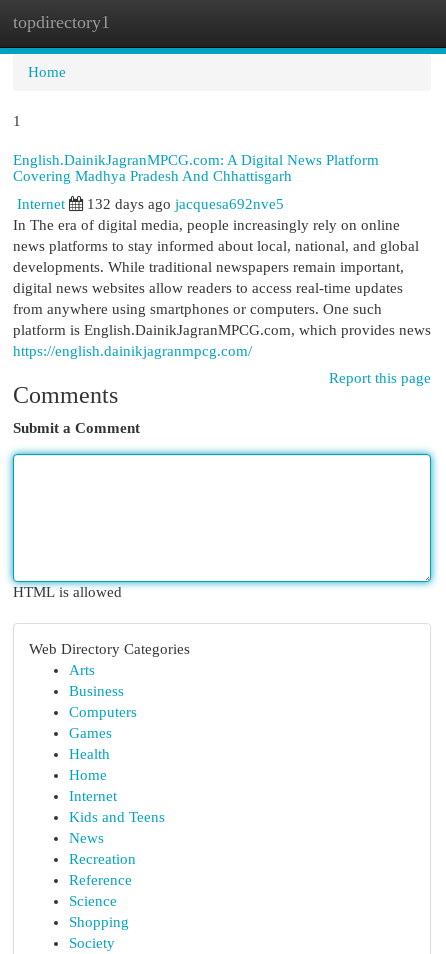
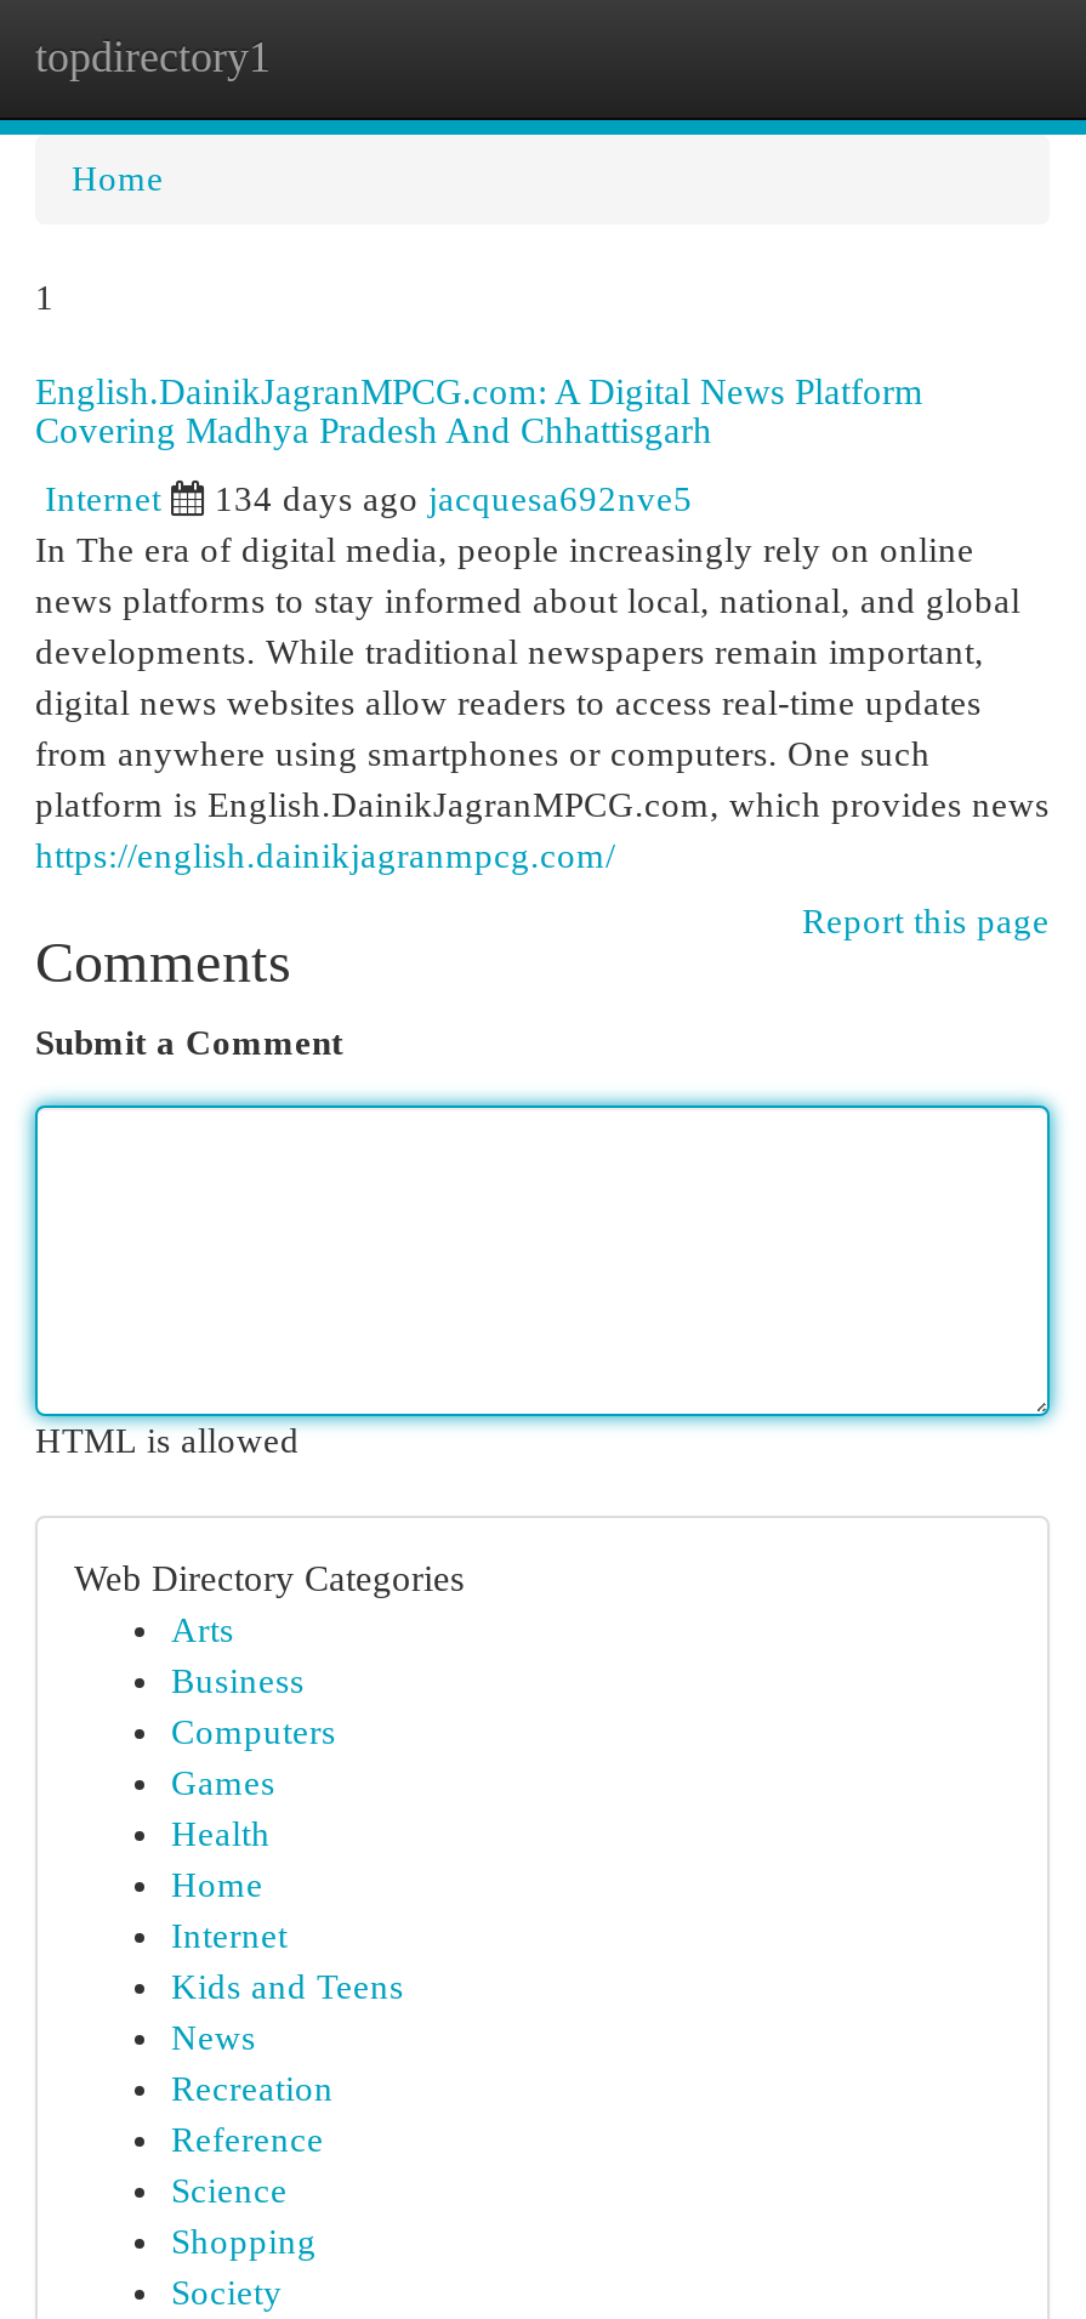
- 132 days ago jacquesa692nve5
+ 134 days ago jacquesa692nve5
